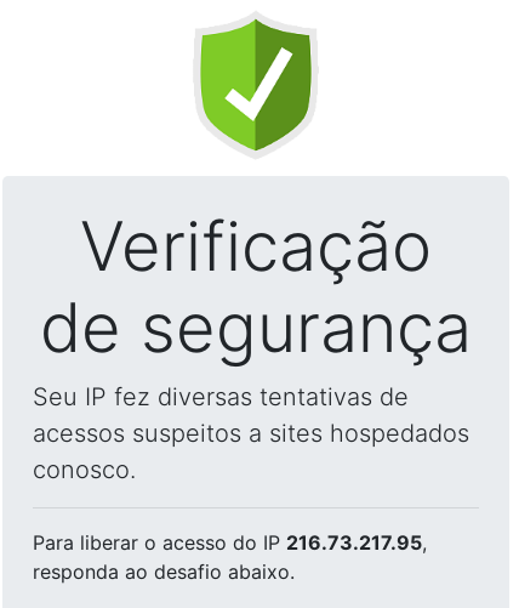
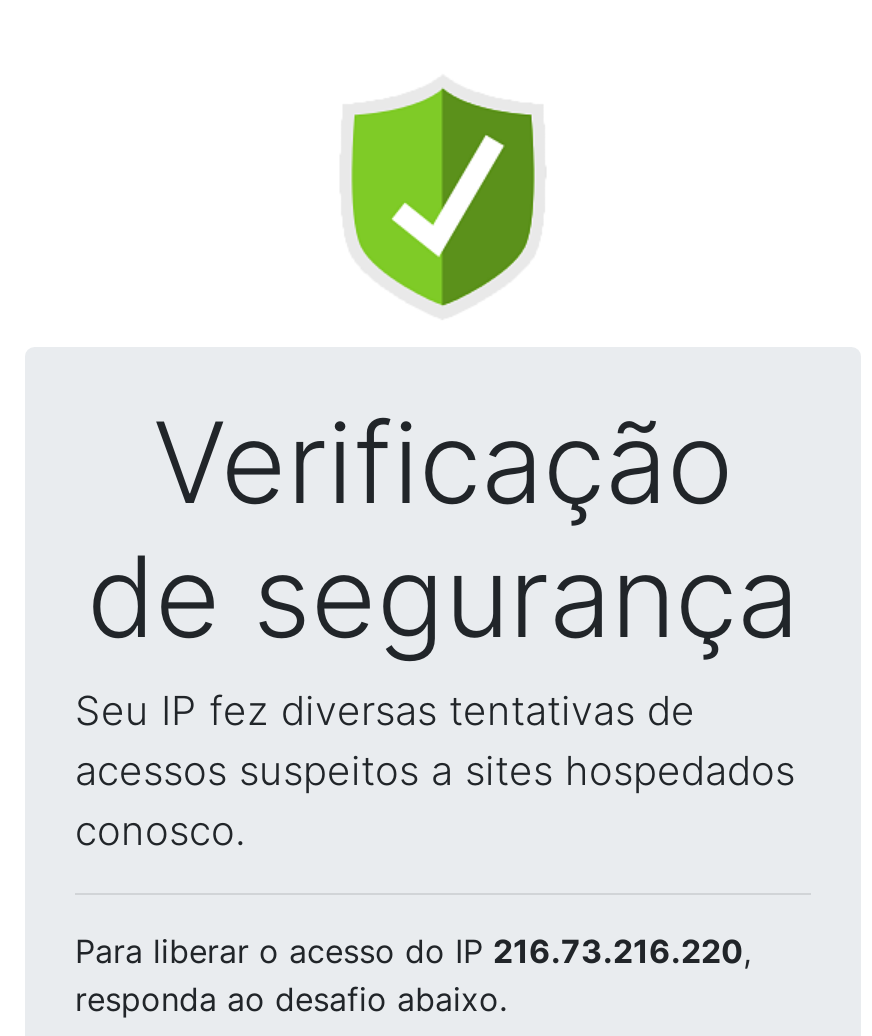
- Para liberar o acesso do IP 216.73.217.95,
+ Para liberar o acesso do IP 216.73.216.220,
